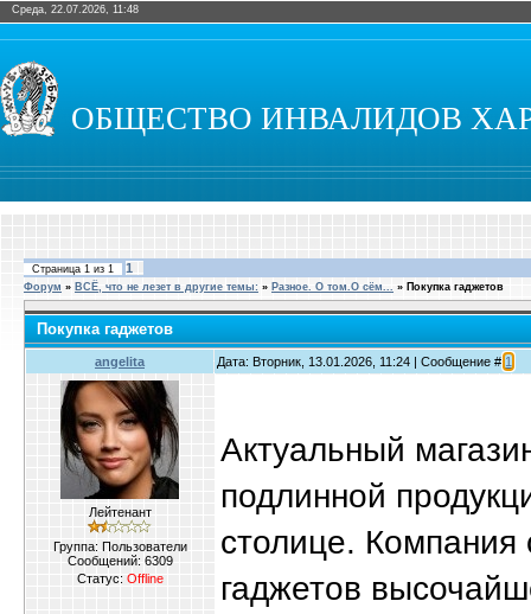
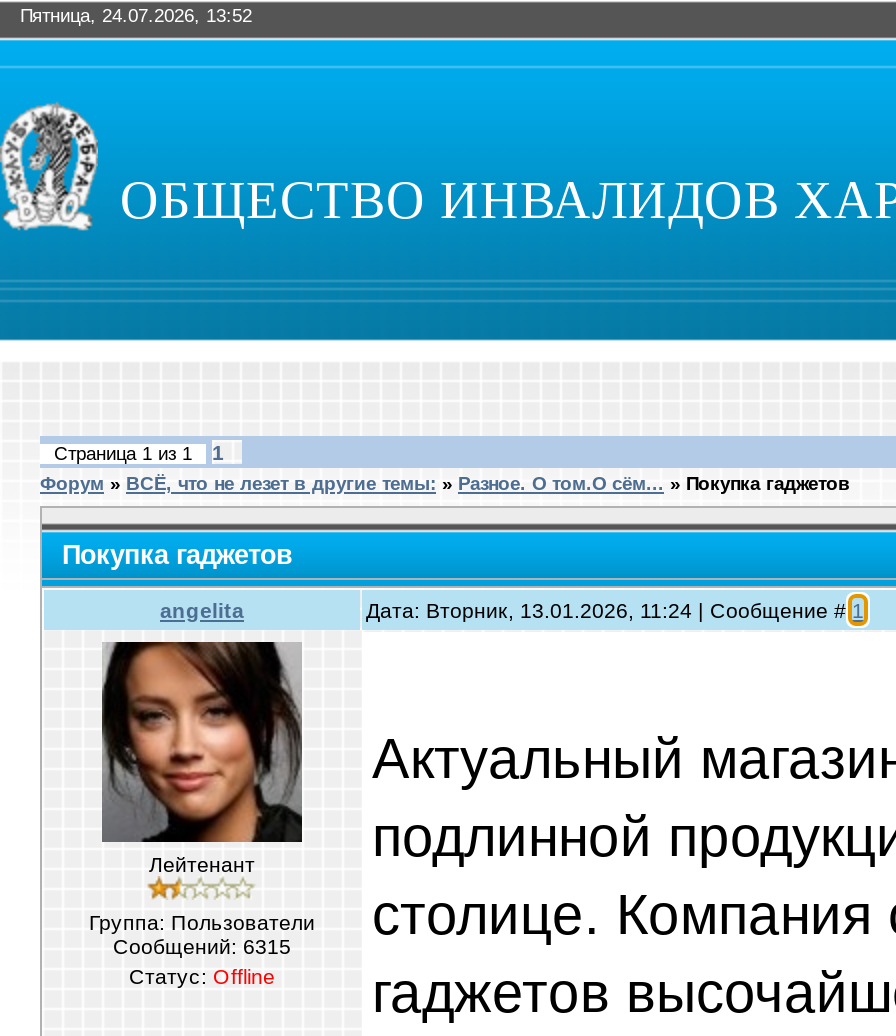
- Среда, 22.07.2026, 11:48
+ Пятница, 24.07.2026, 13:52

- Сообщений: 6309
+ Сообщений: 6315
